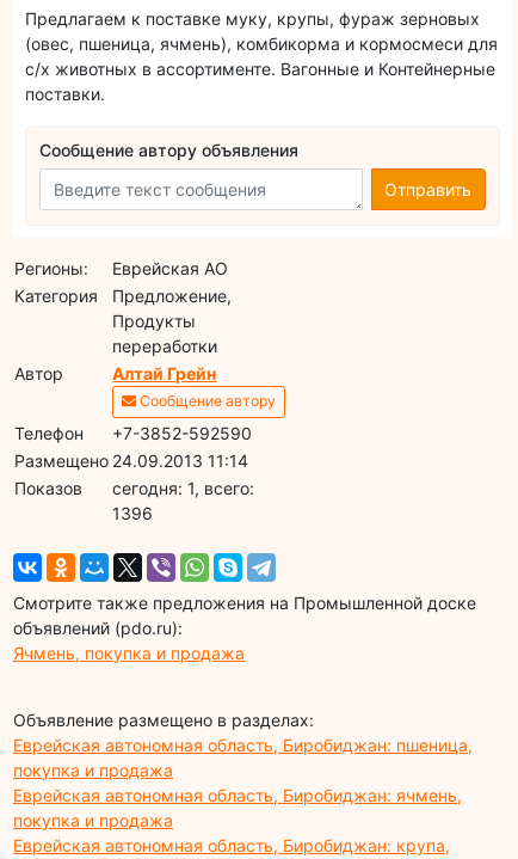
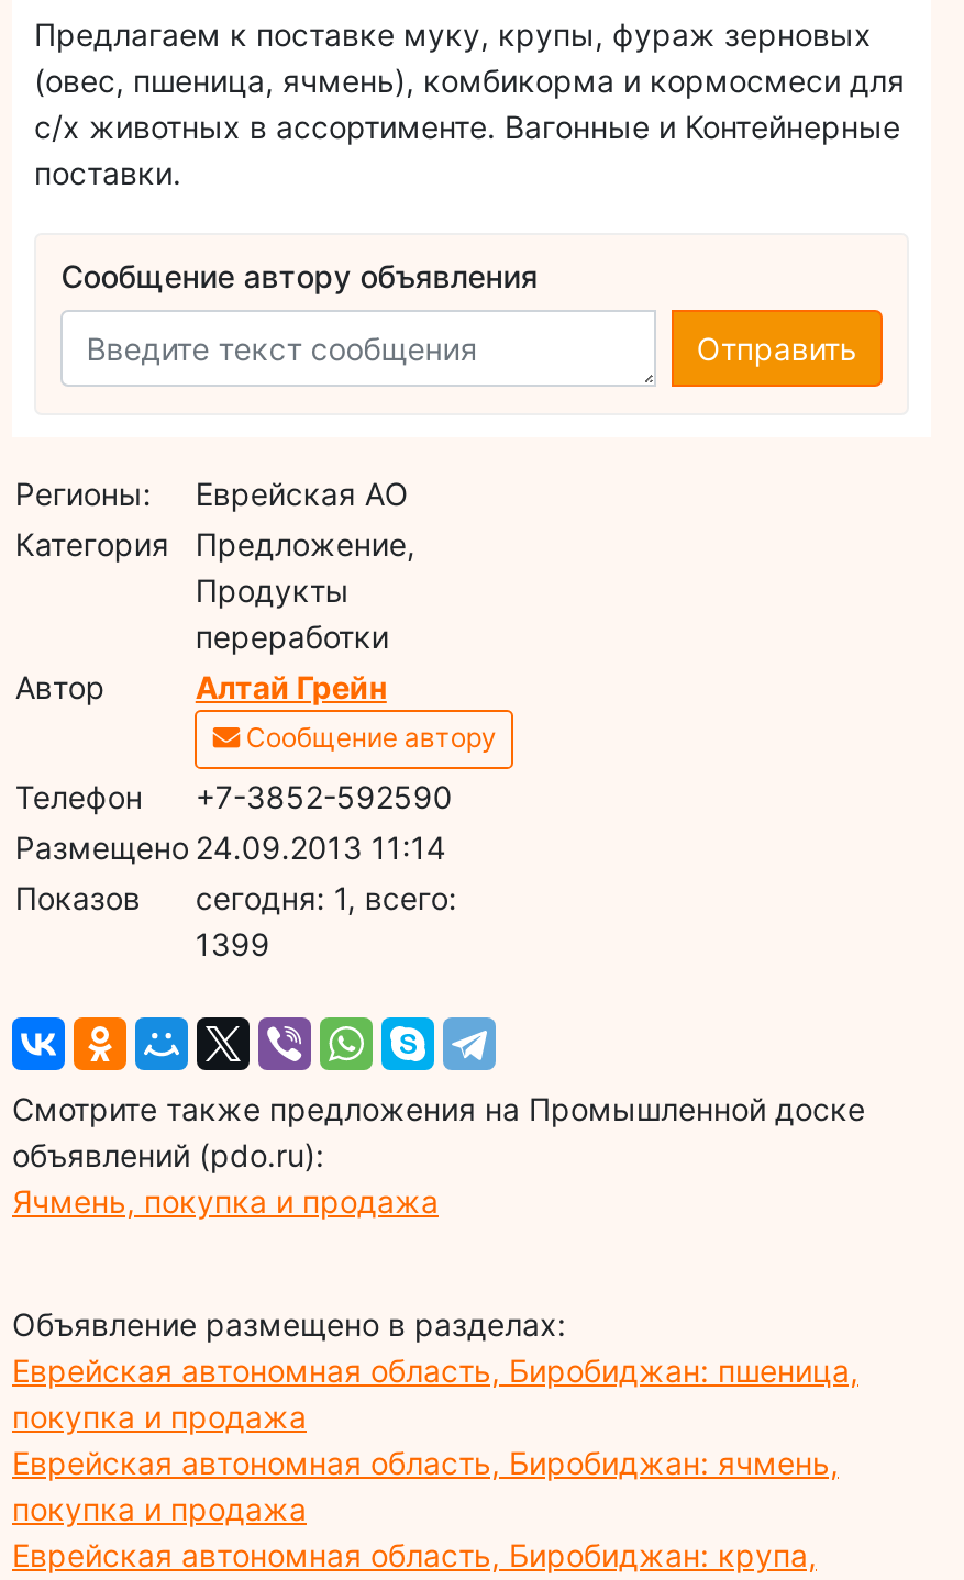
- 1396
+ 1399
